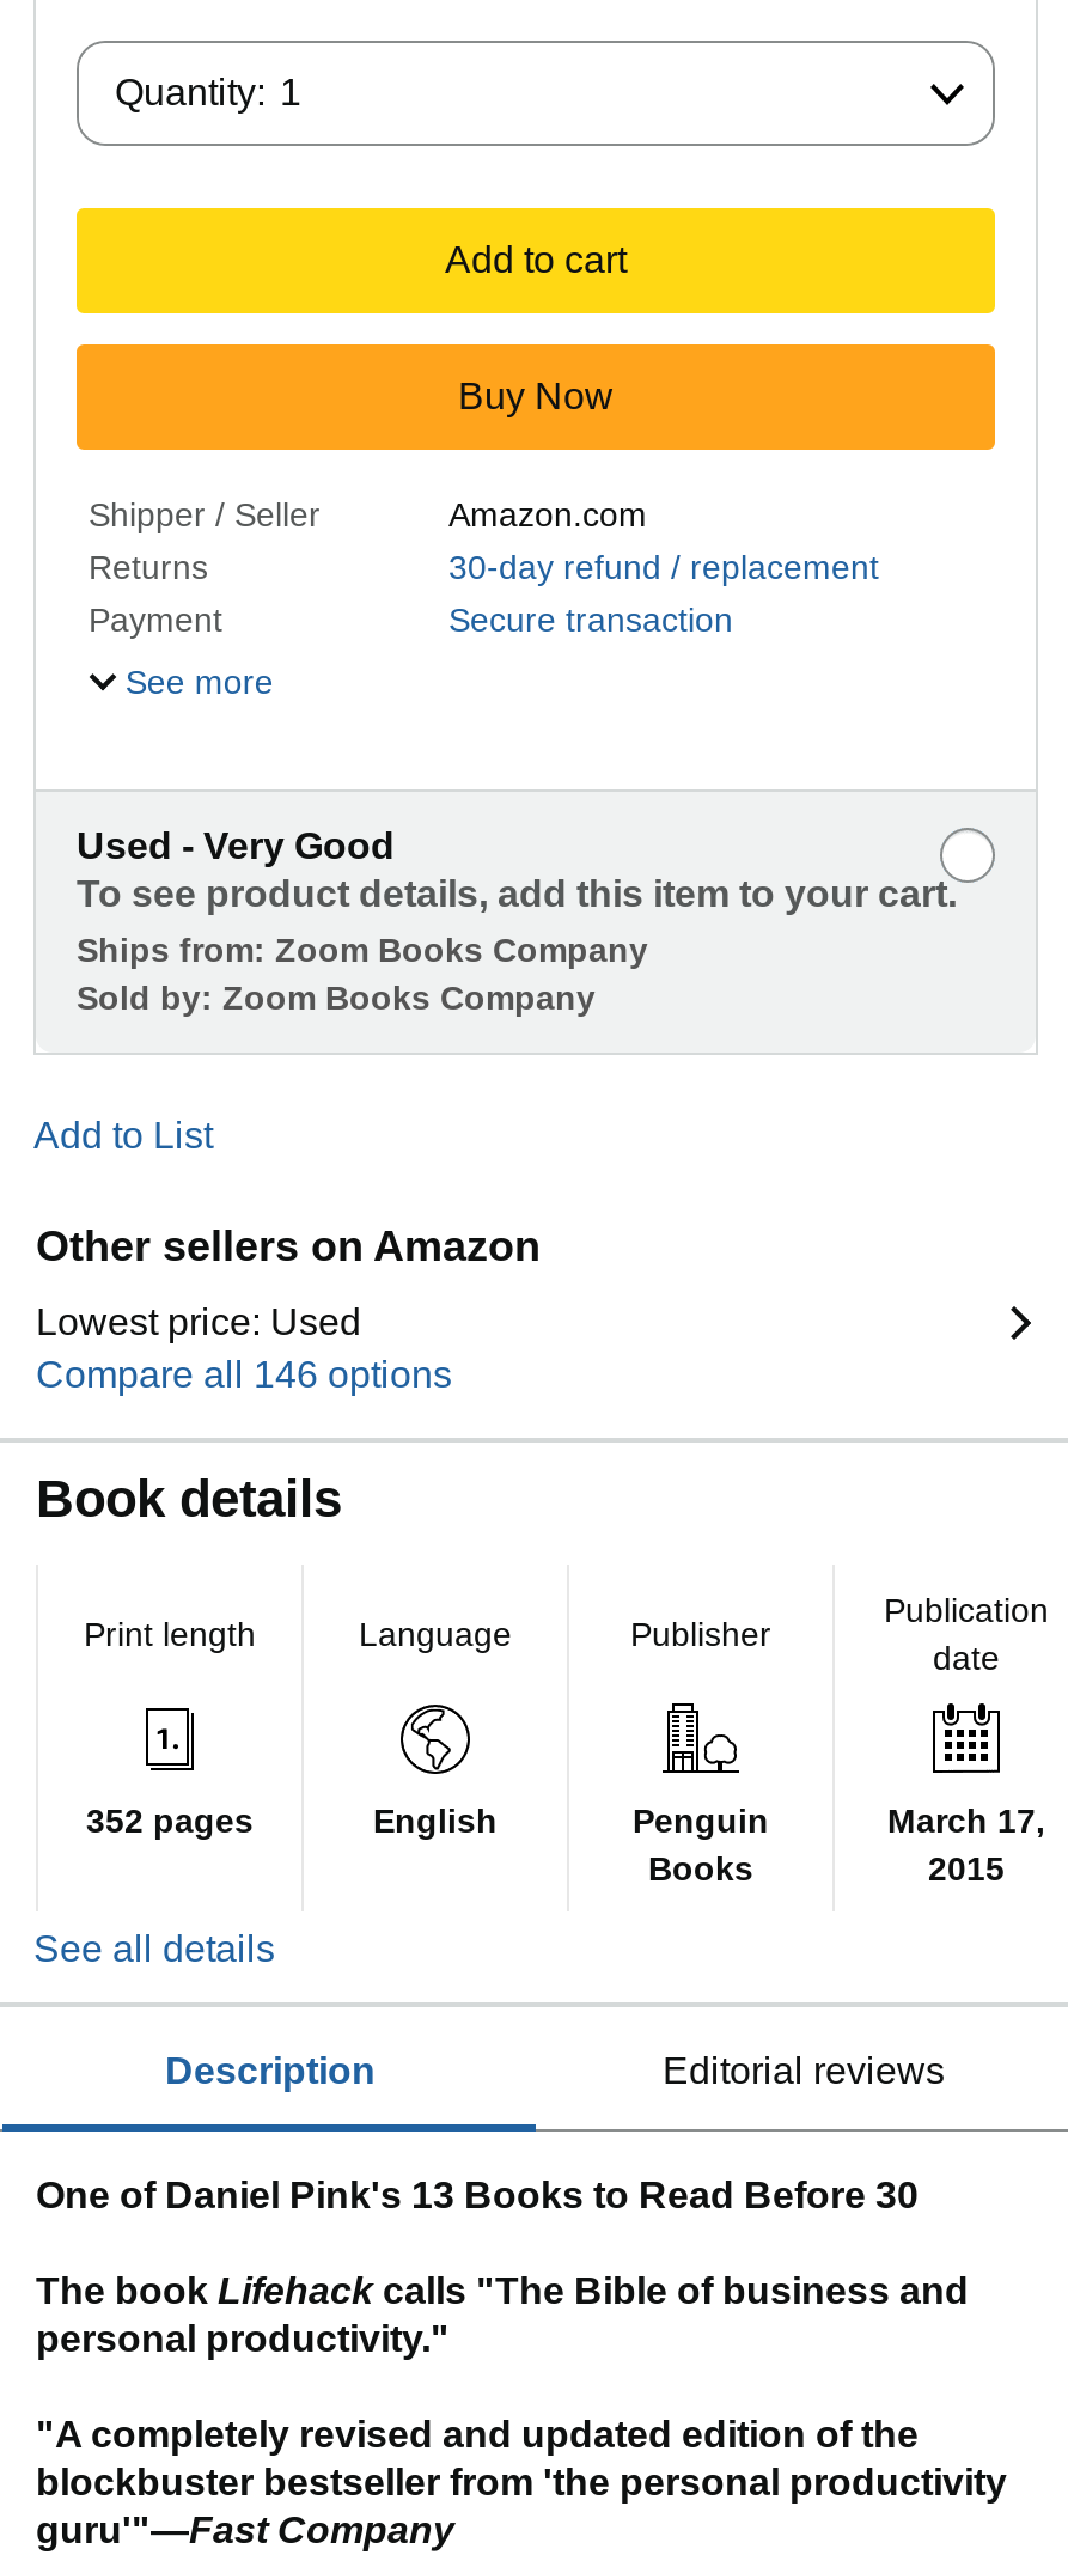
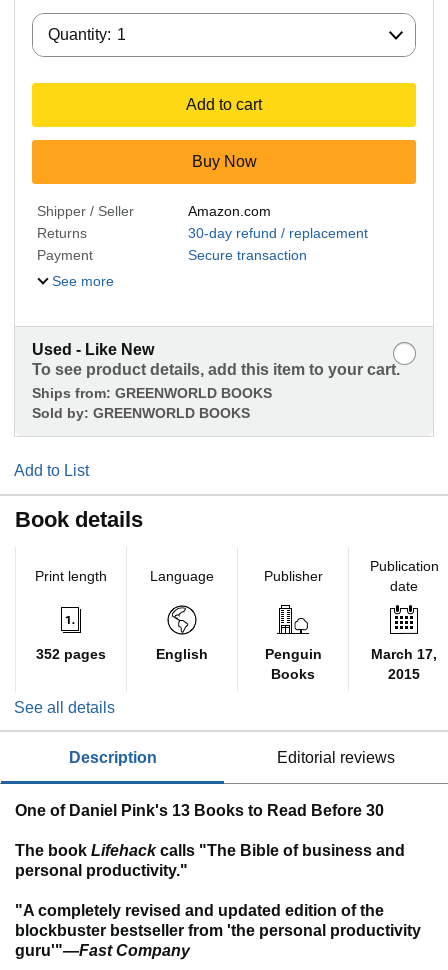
- Used - Very Good
+ Used - Like New

- Ships from: Zoom Books Company
- Sold by: Zoom Books Company
+ Ships from: GREENWORLD BOOKS
+ Sold by: GREENWORLD BOOKS

- Other sellers on Amazon
- Lowest price: Used
- Compare all 146 options
